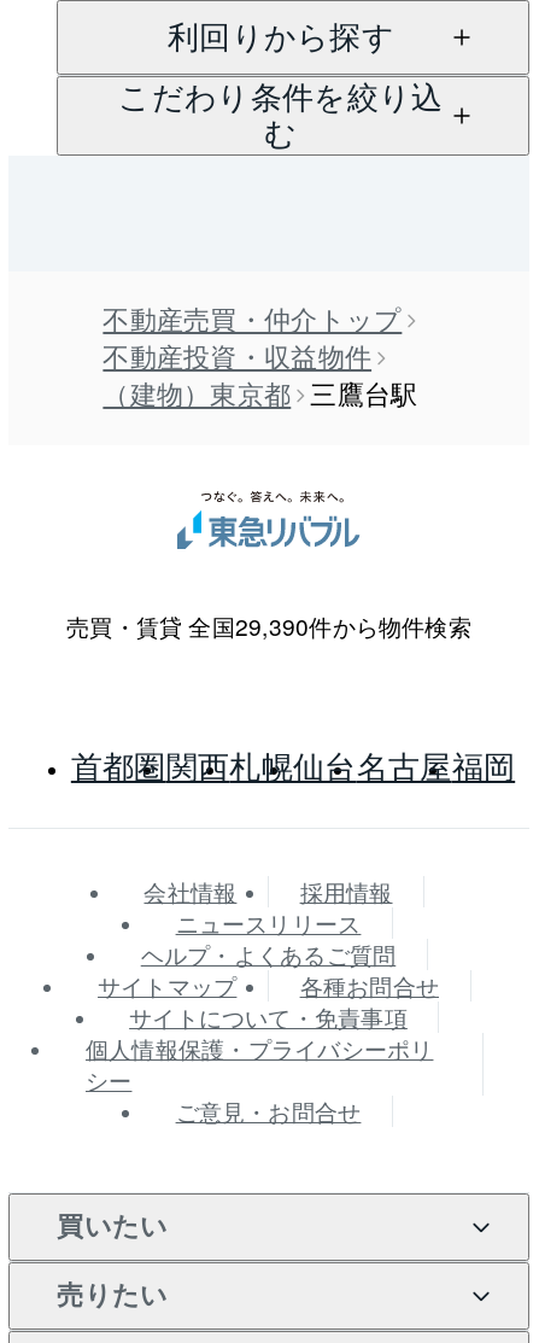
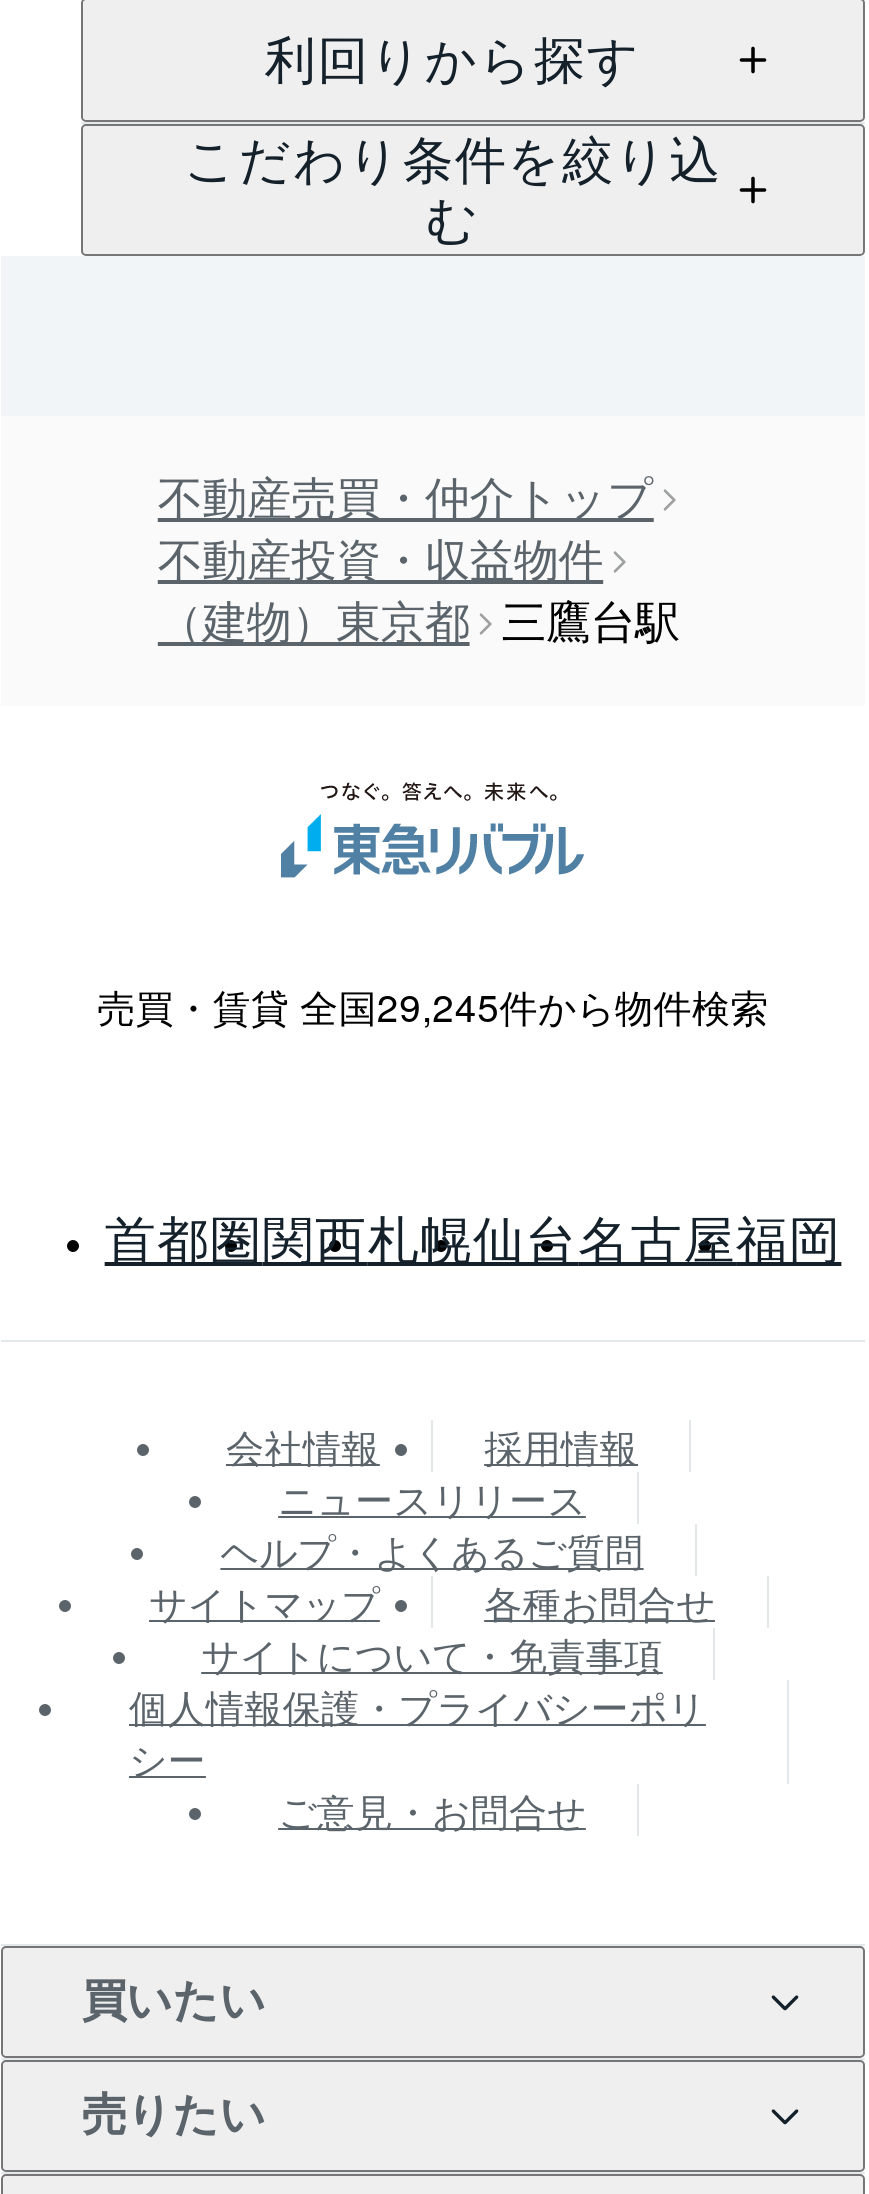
- 売買・賃貸 全国29,390件から物件検索
+ 売買・賃貸 全国29,245件から物件検索
